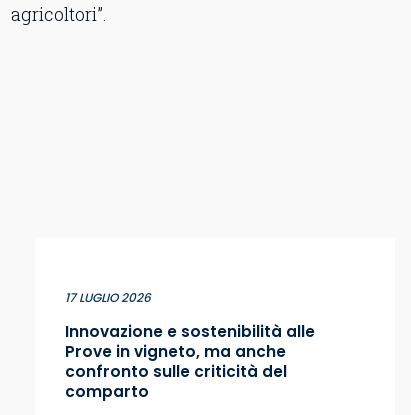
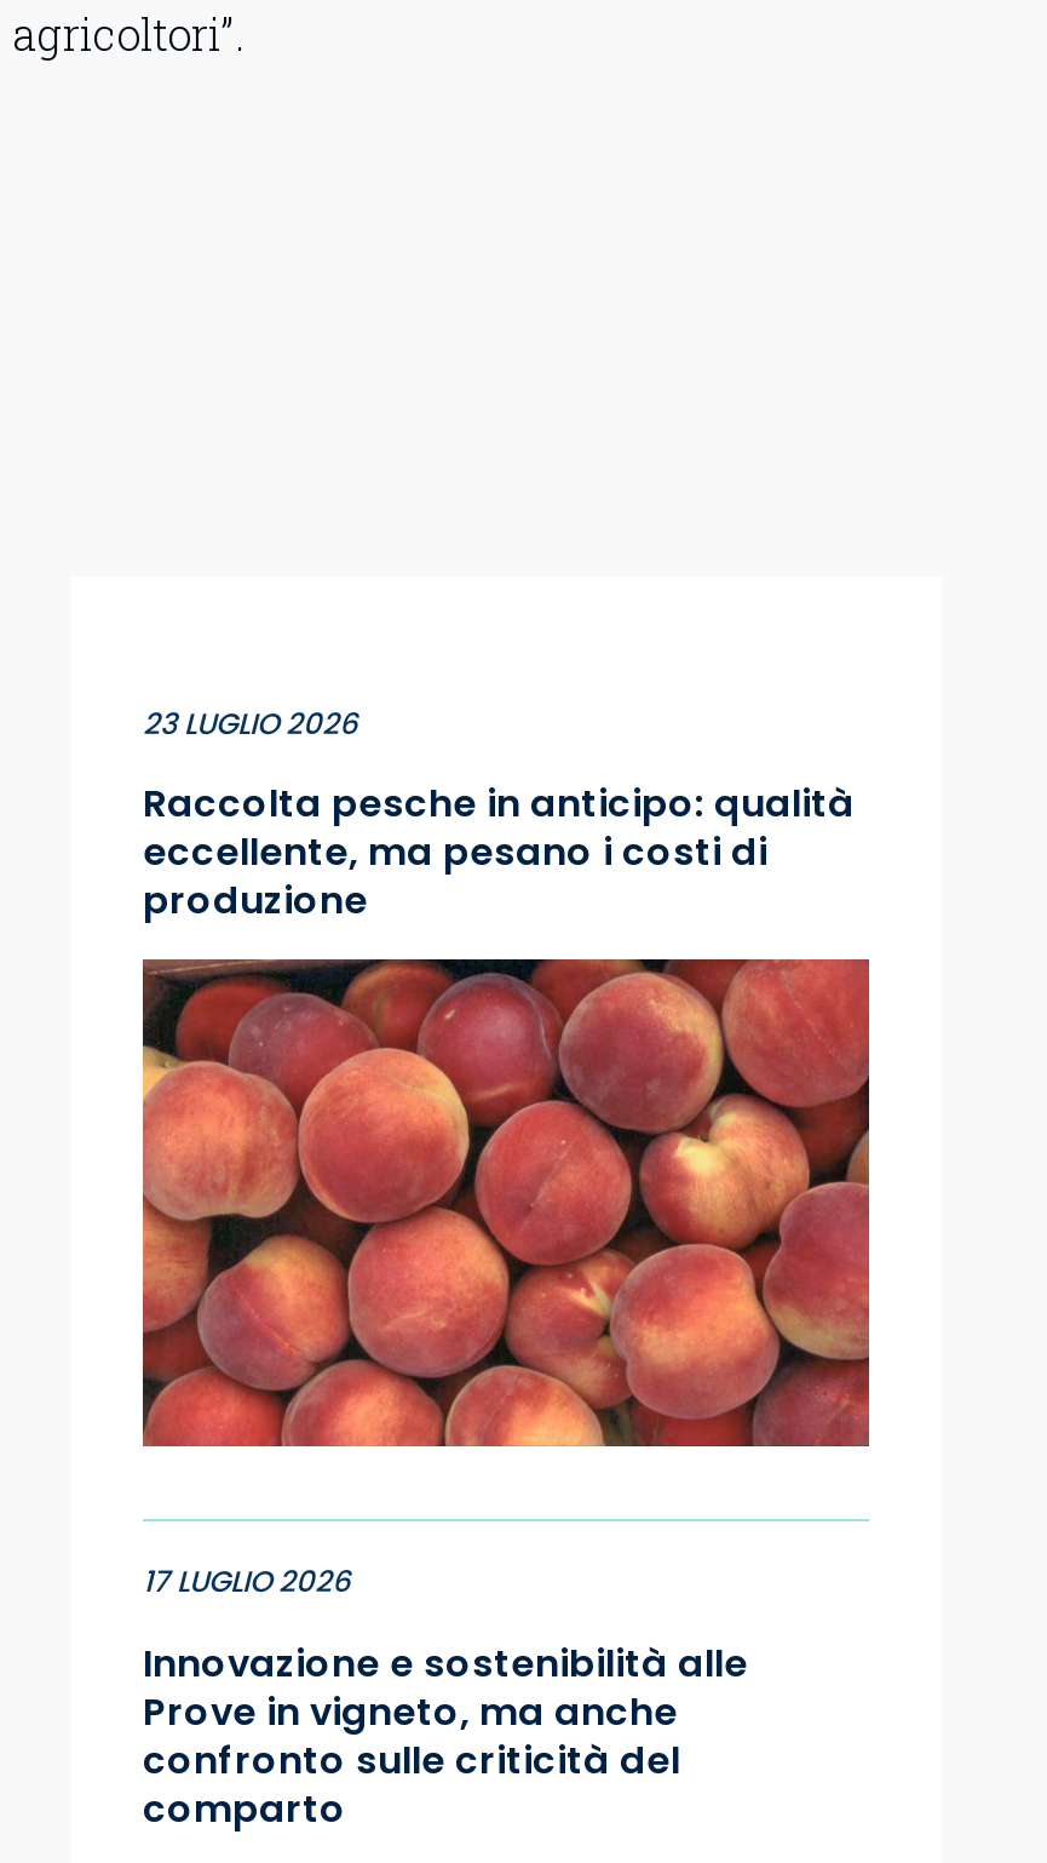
+ [image]

+ Raccolta pesche in anticipo: qualità
+ eccellente, ma pesano i costi di
+ produzione

+ 23 LUGLIO 2026
